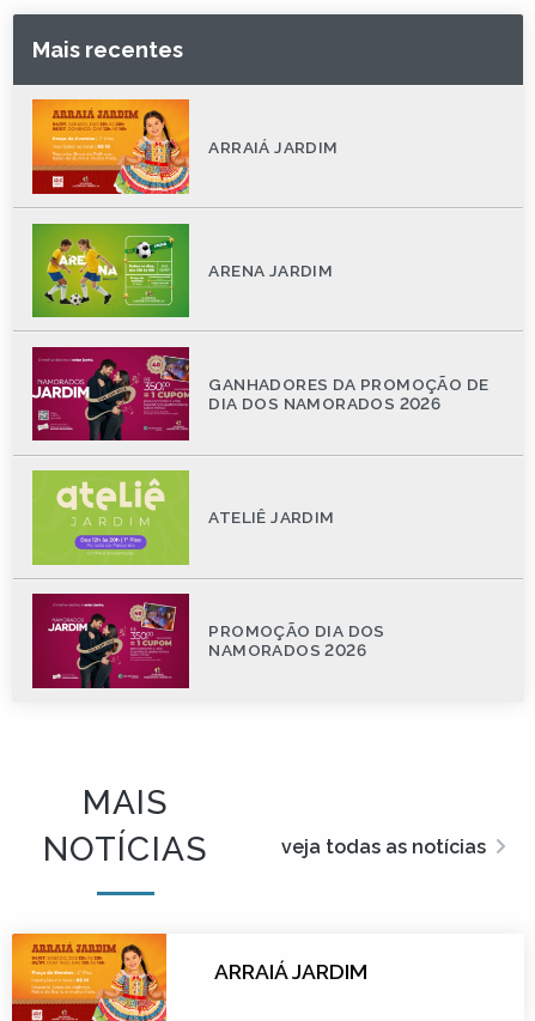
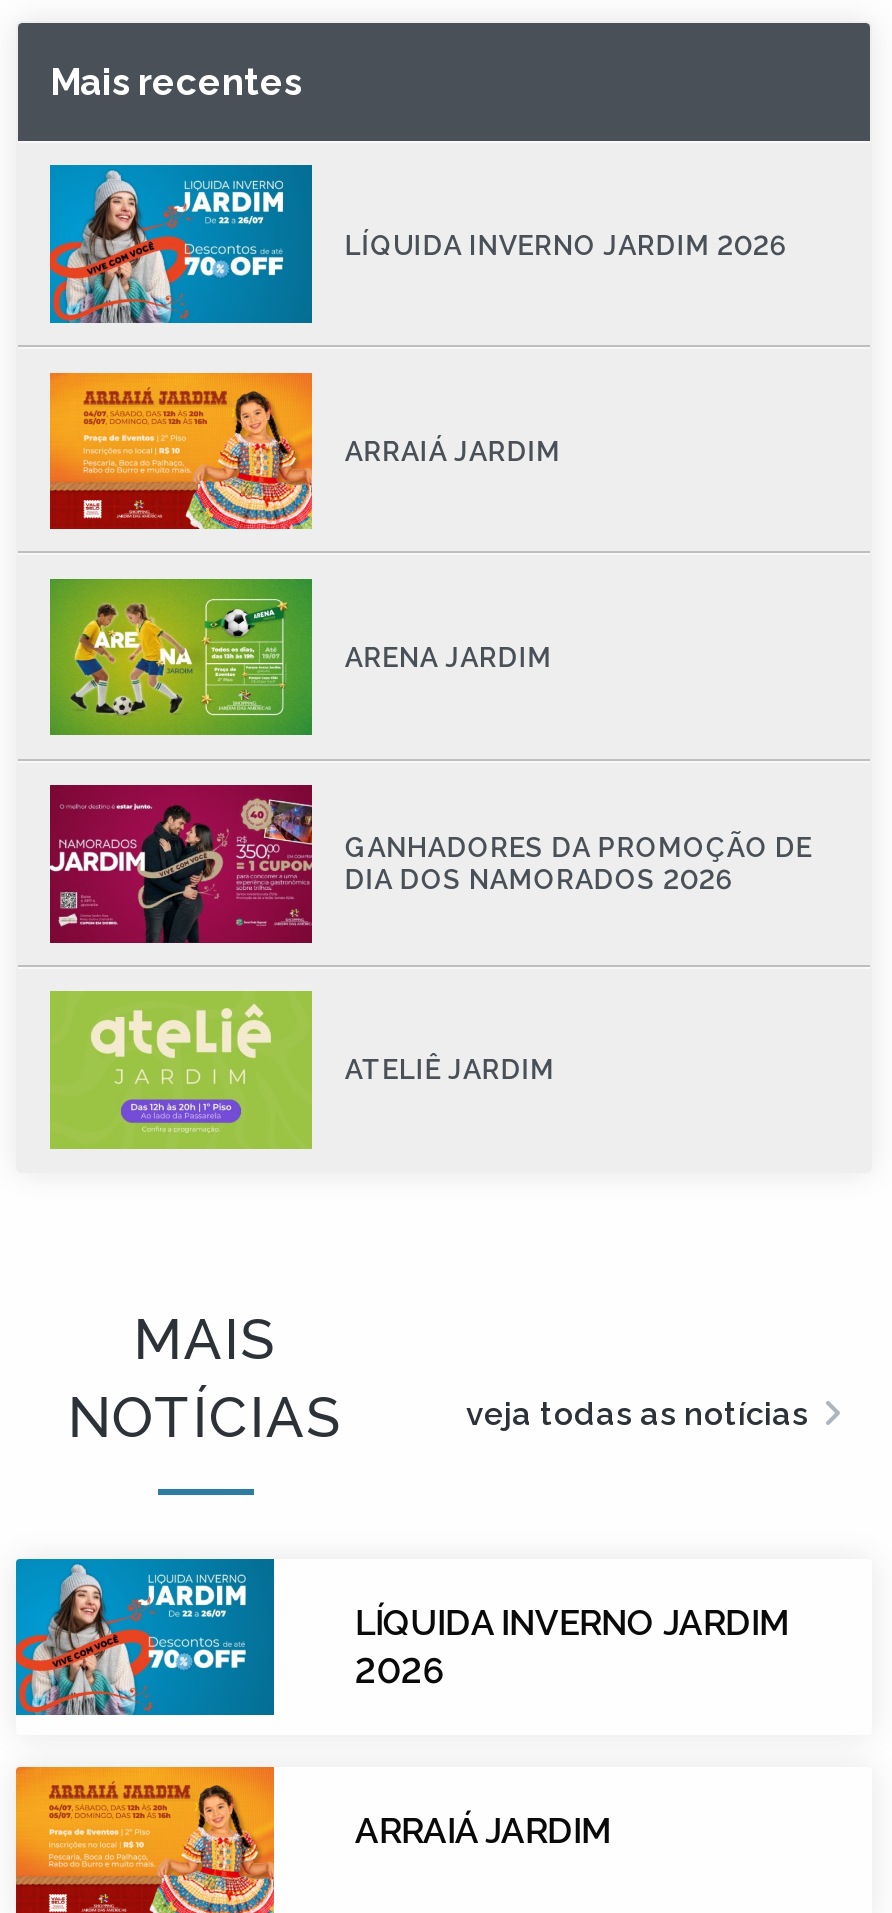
+ [image]
+ LÍQUIDA INVERNO JARDIM 2026

- [image]
- PROMOÇÃO DIA DOS
- NAMORADOS 2026

+ [image]
+ LÍQUIDA INVERNO JARDIM
+ 2026
